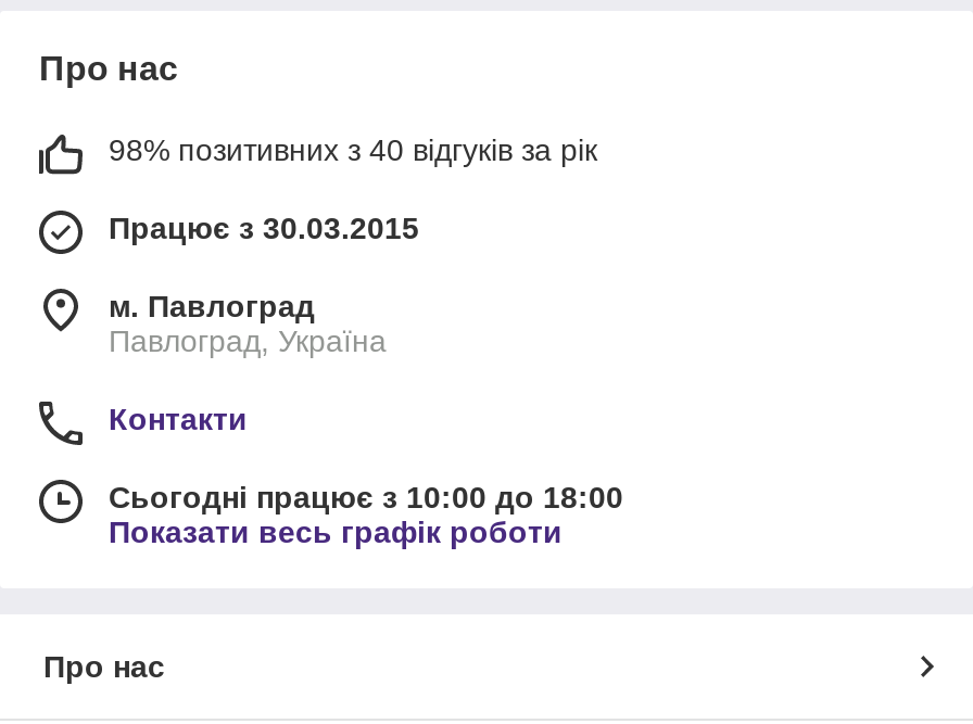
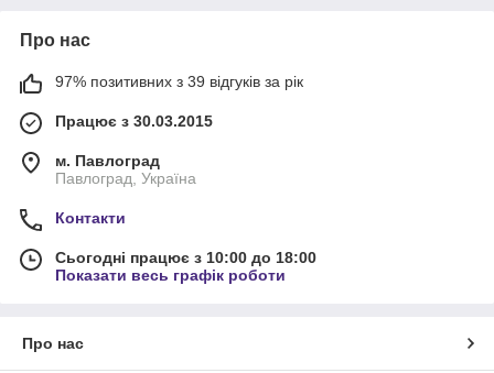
- 98% позитивних з 40 відгуків за рік
+ 97% позитивних з 39 відгуків за рік
